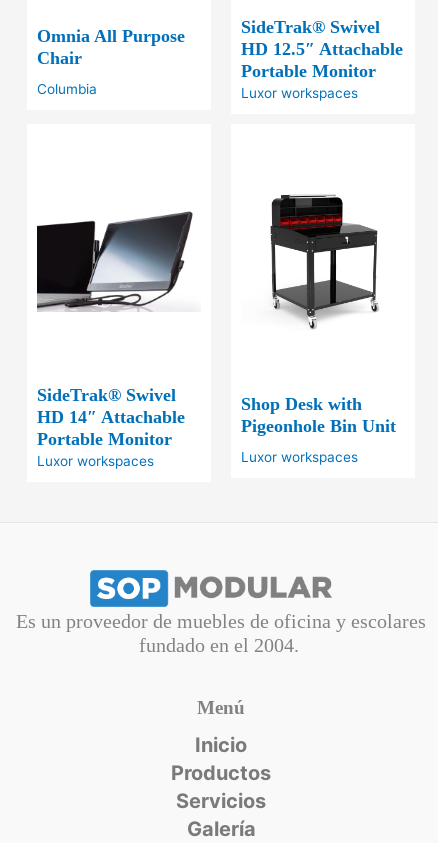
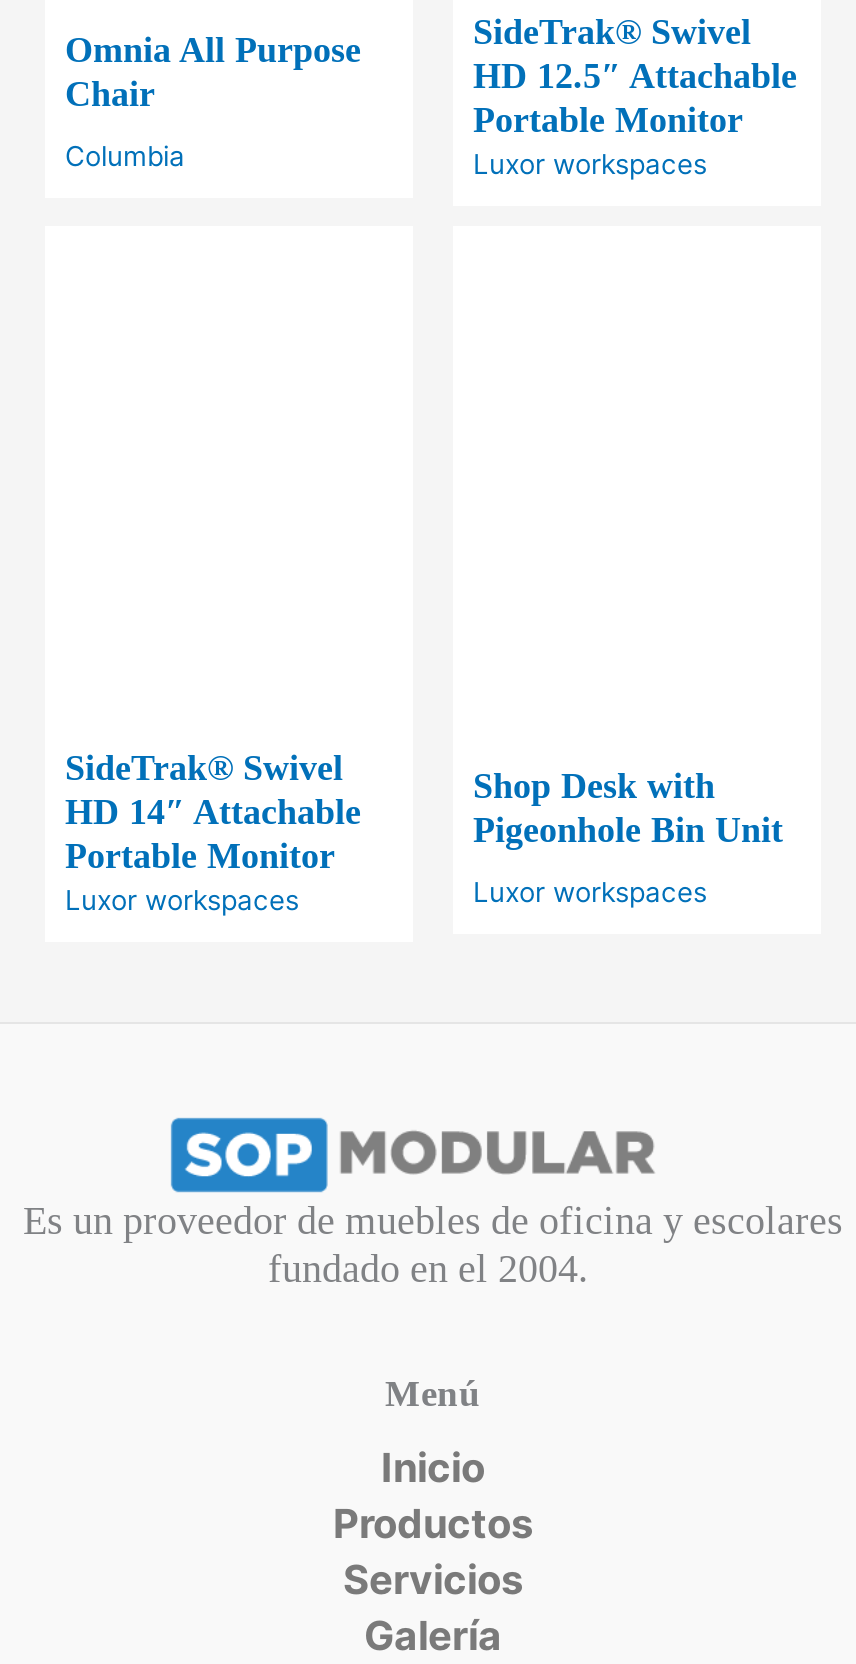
- [image]

- [image]
